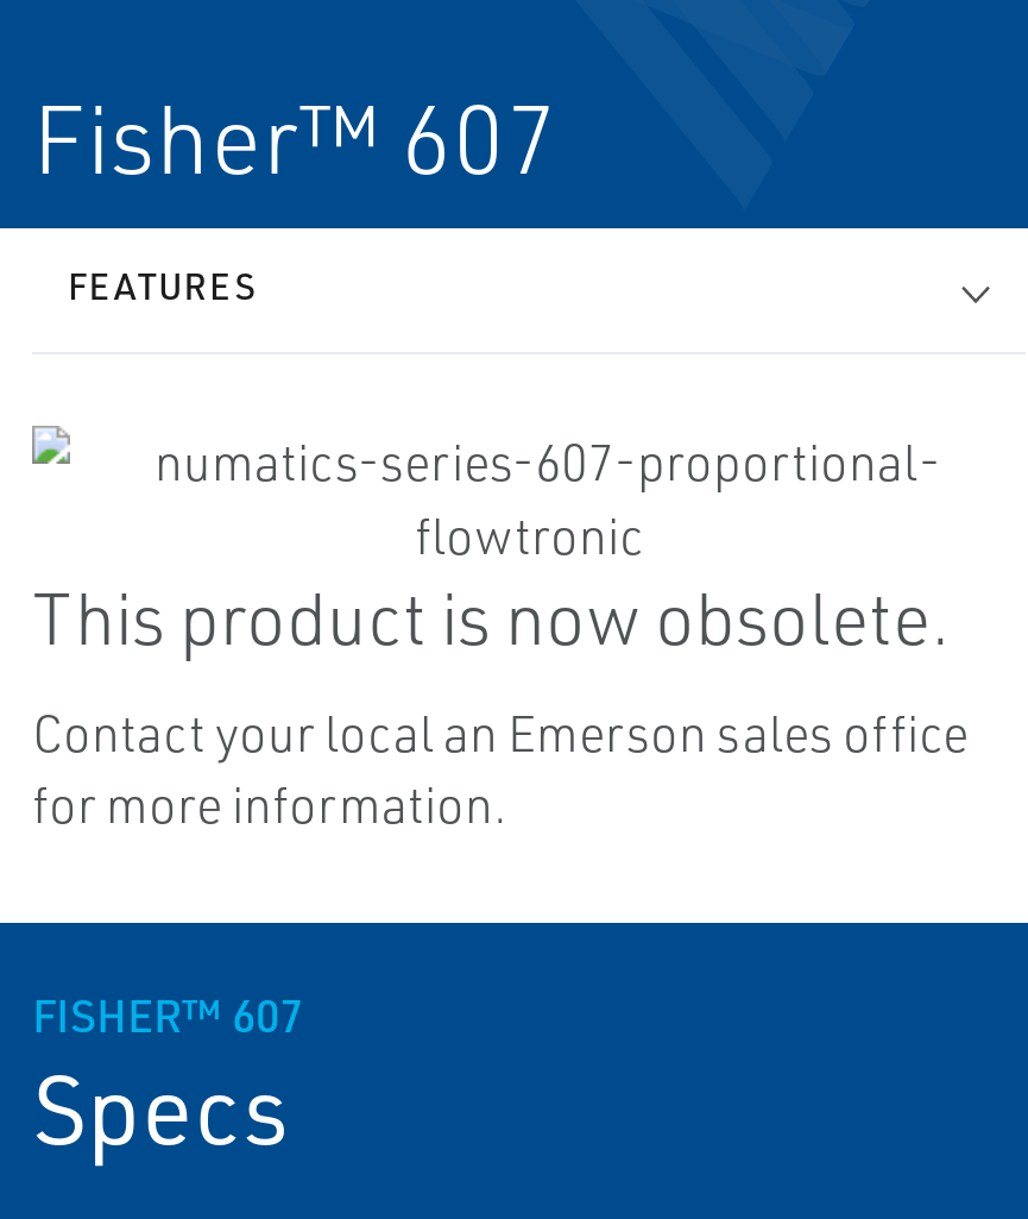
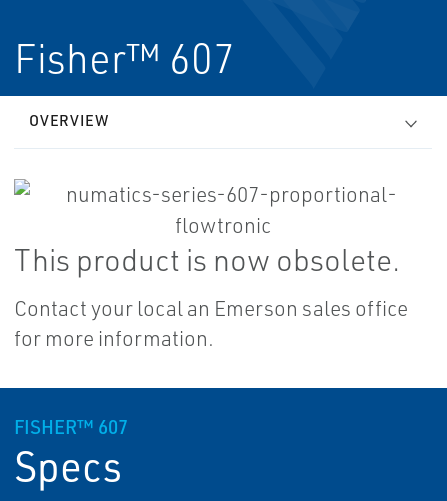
- FEATURES
+ OVERVIEW
